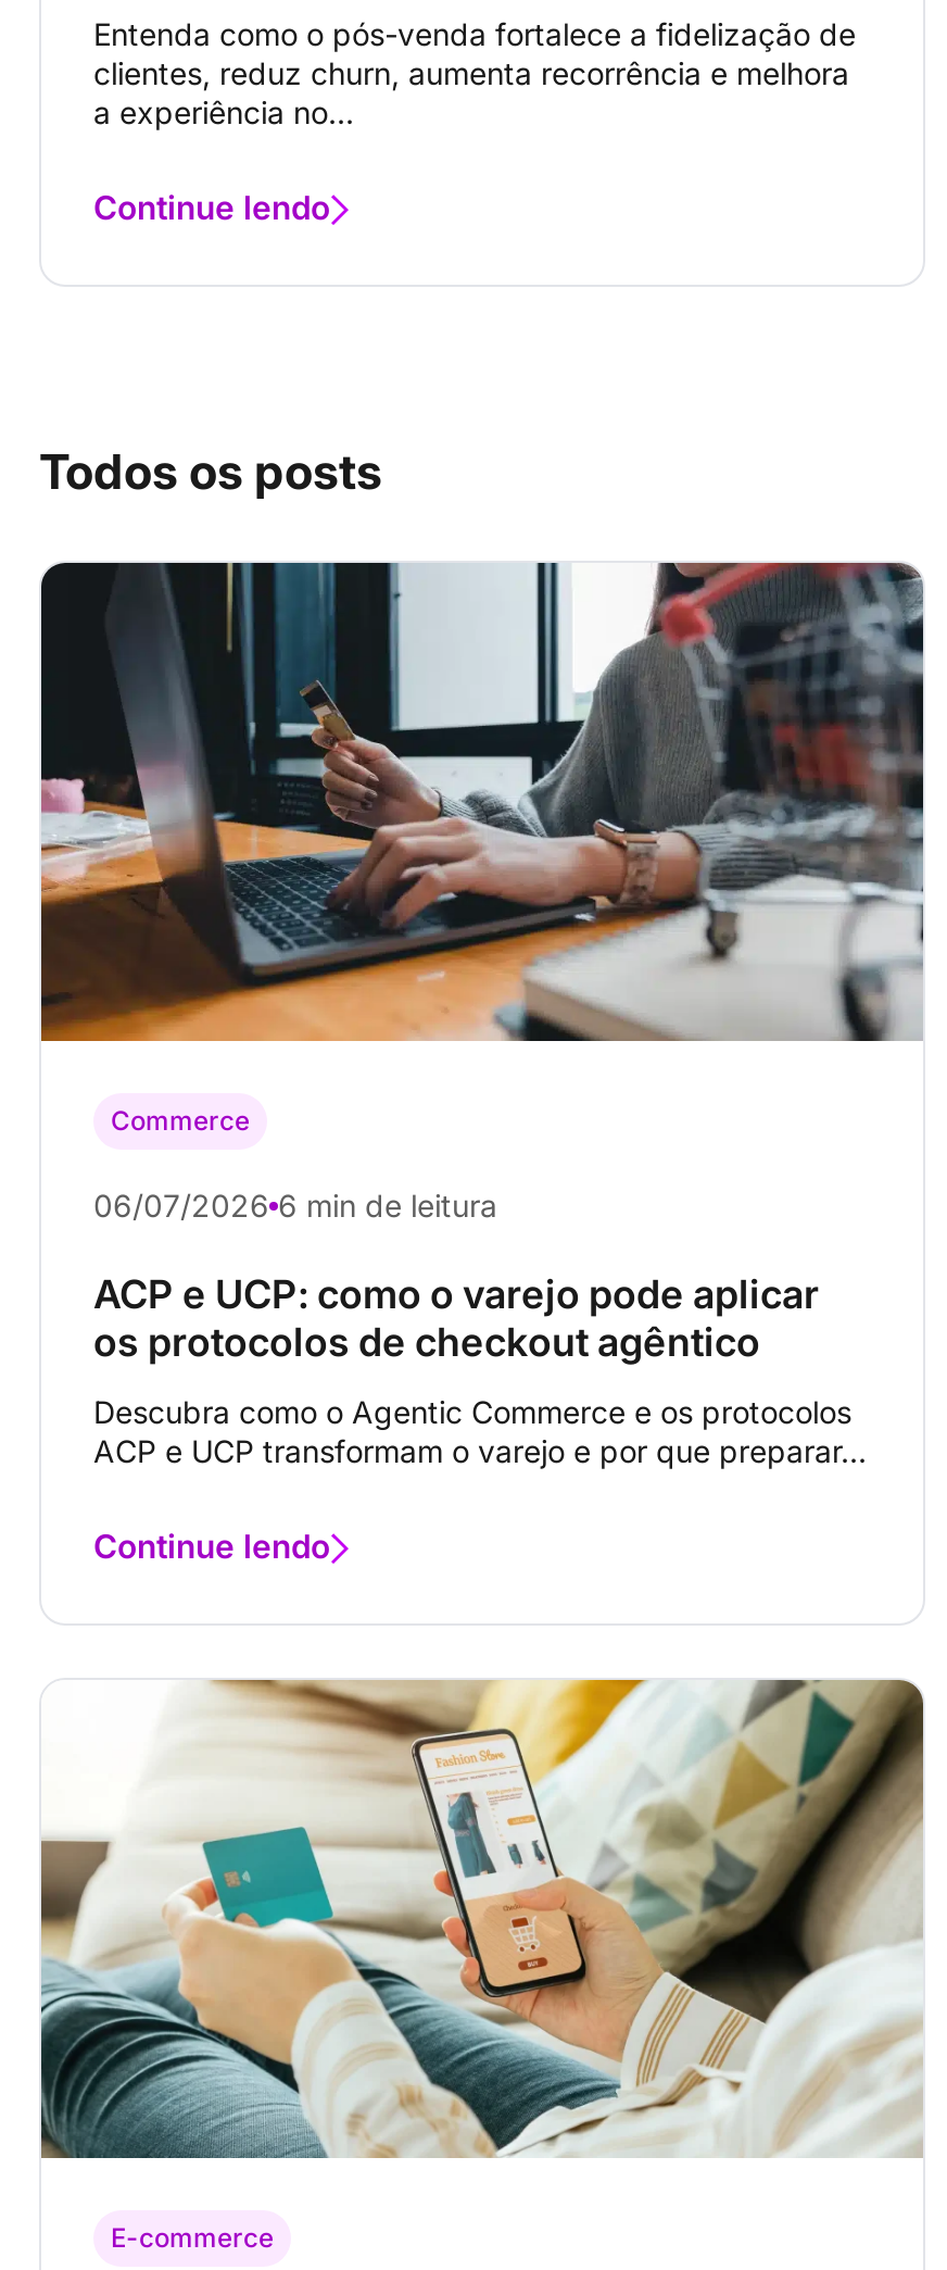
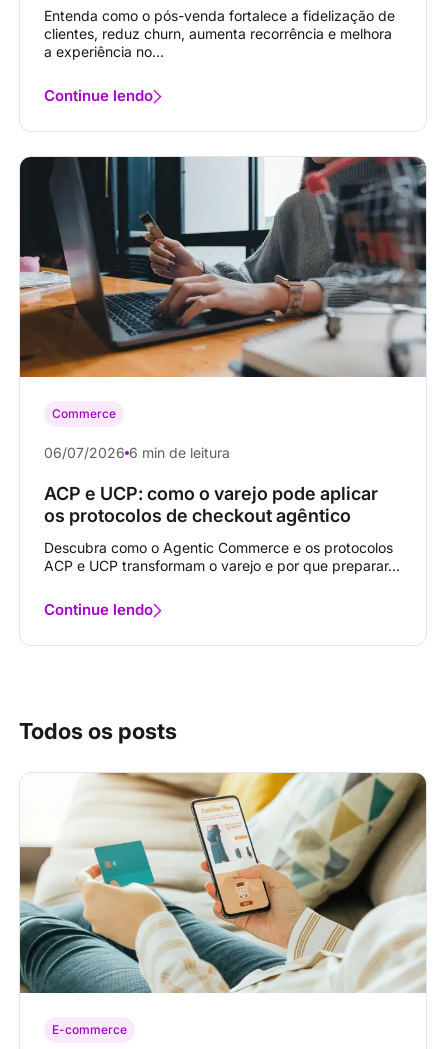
moved down: Todos os posts

moved up: [image] | Commerce | 06/07/2026 6 min de leitura | ACP e UCP: como o varejo pode aplicar | os protocolos de checkout agêntico | Descubra como o Agentic Commerce e os protocolos | ACP e UCP transformam o varejo e por que preparar... | Continue lendo
